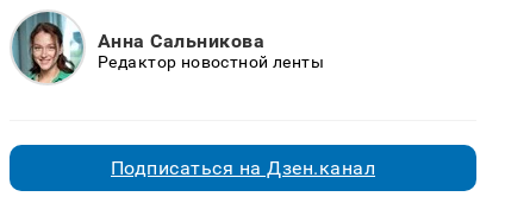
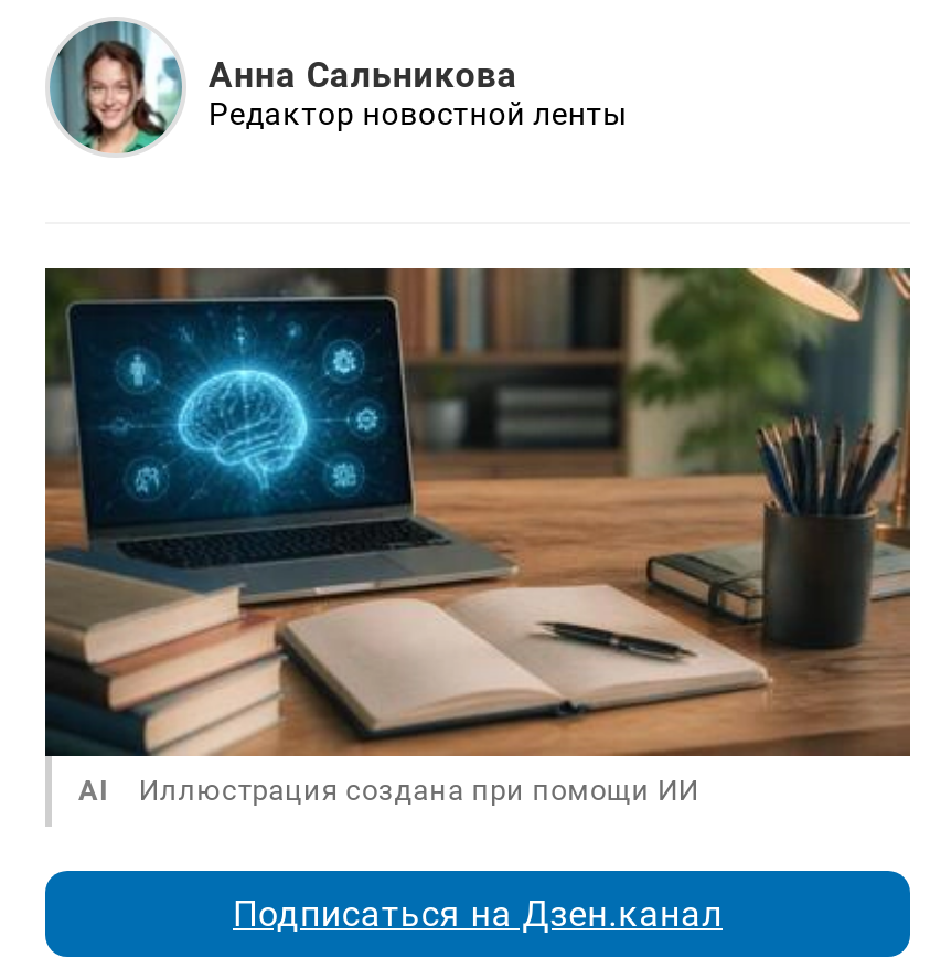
+ [image]
+ AI
+ Иллюстрация создана при помощи ИИ
